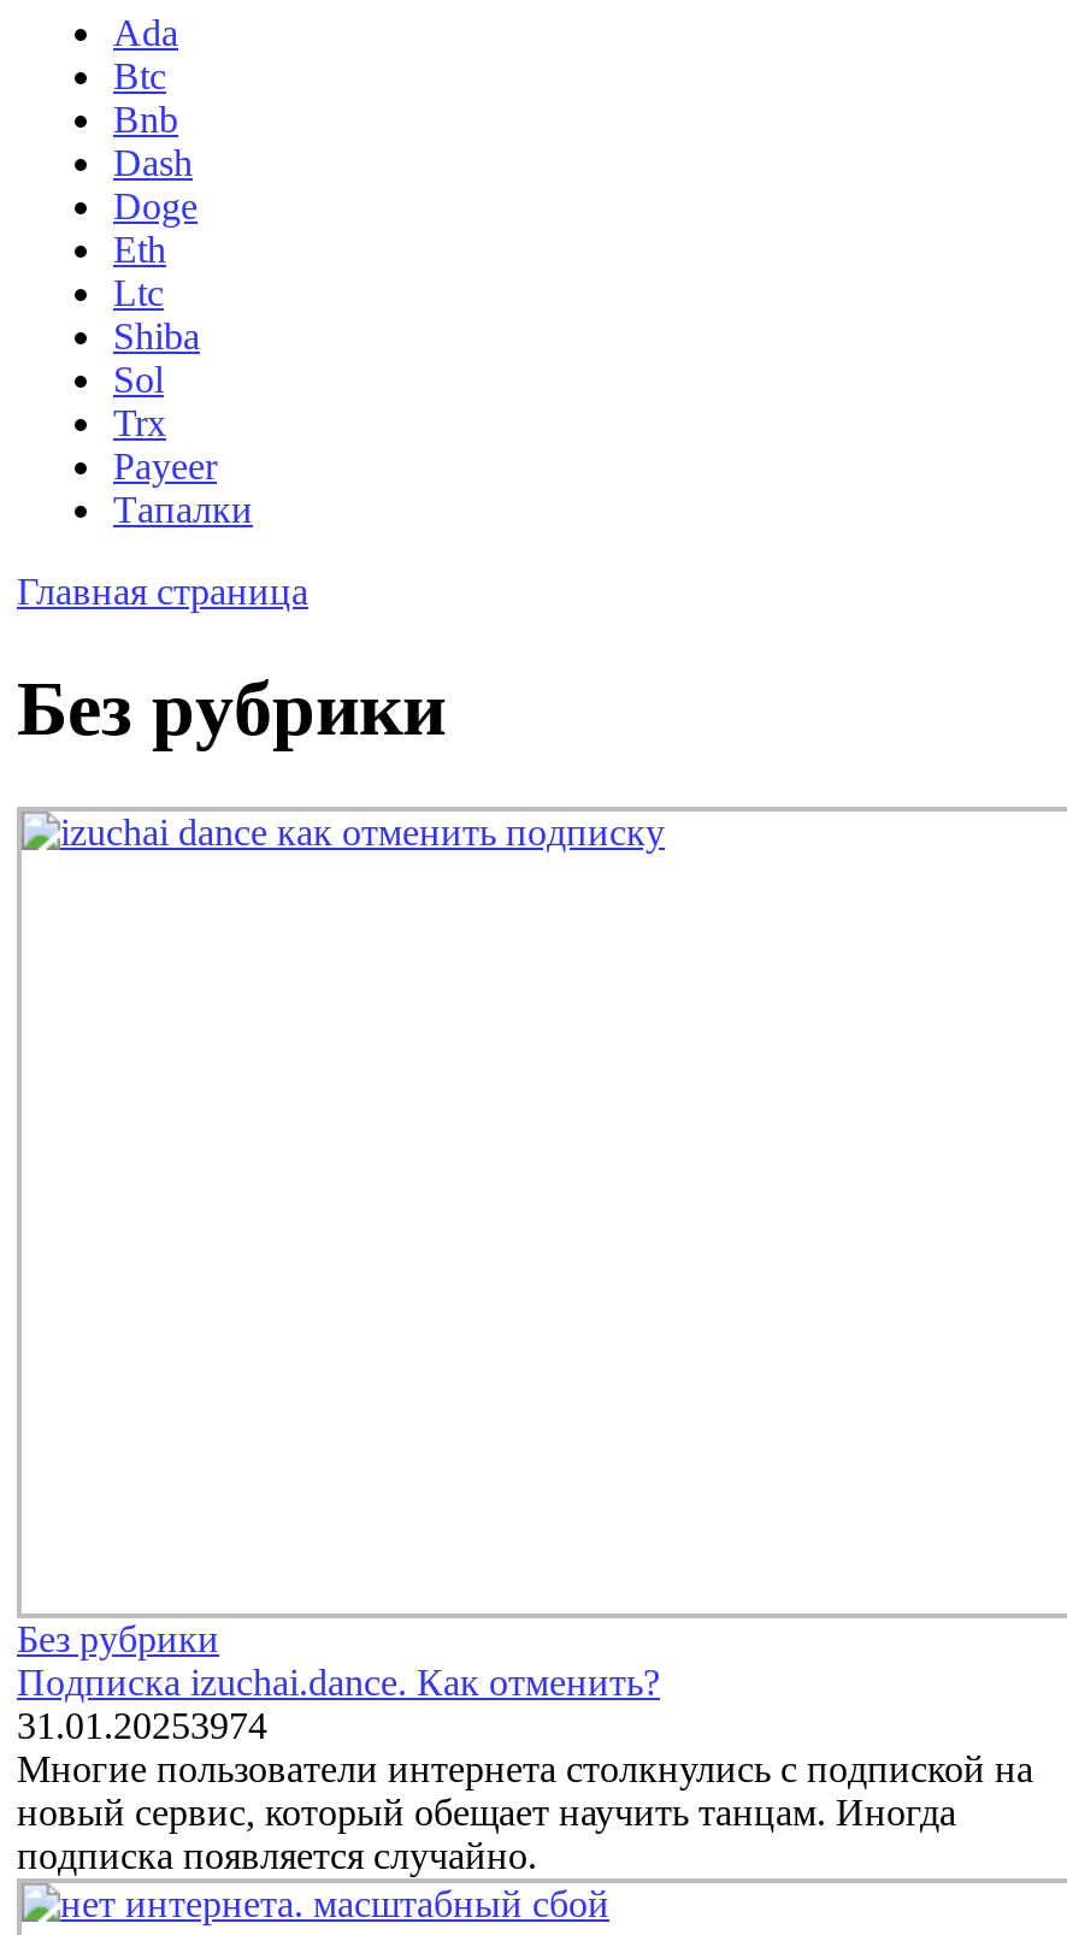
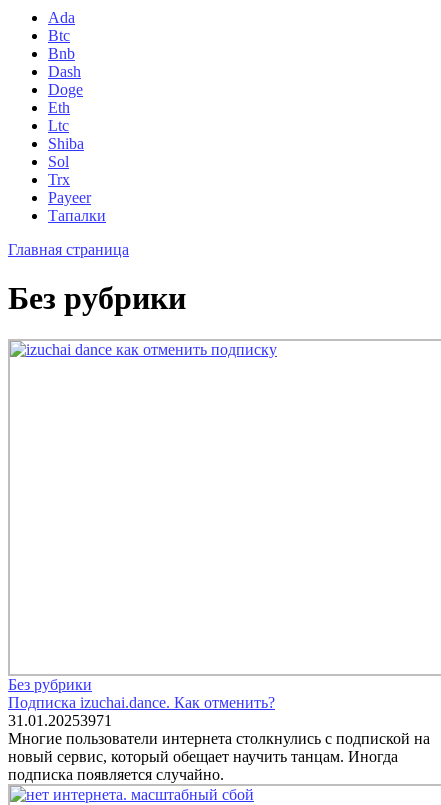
- 31.01.20253974
+ 31.01.20253971
